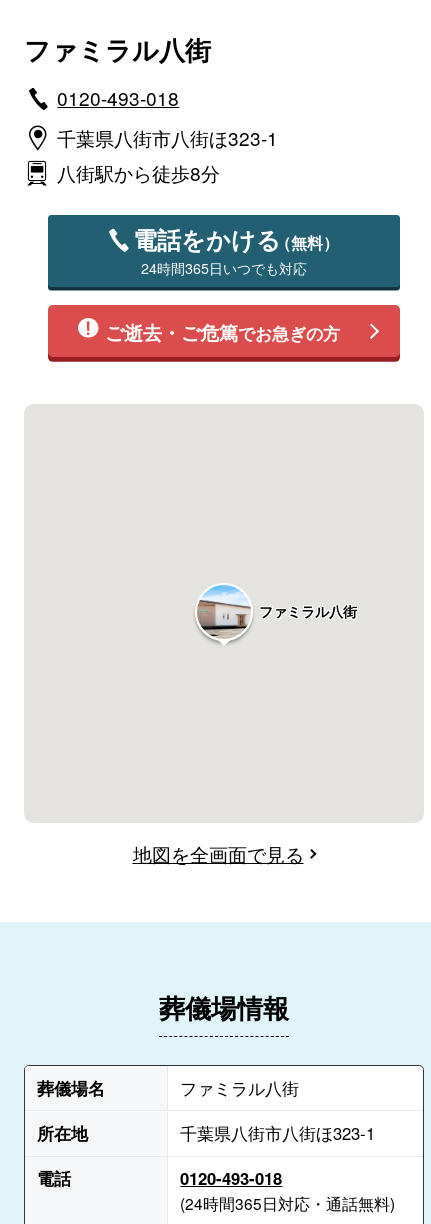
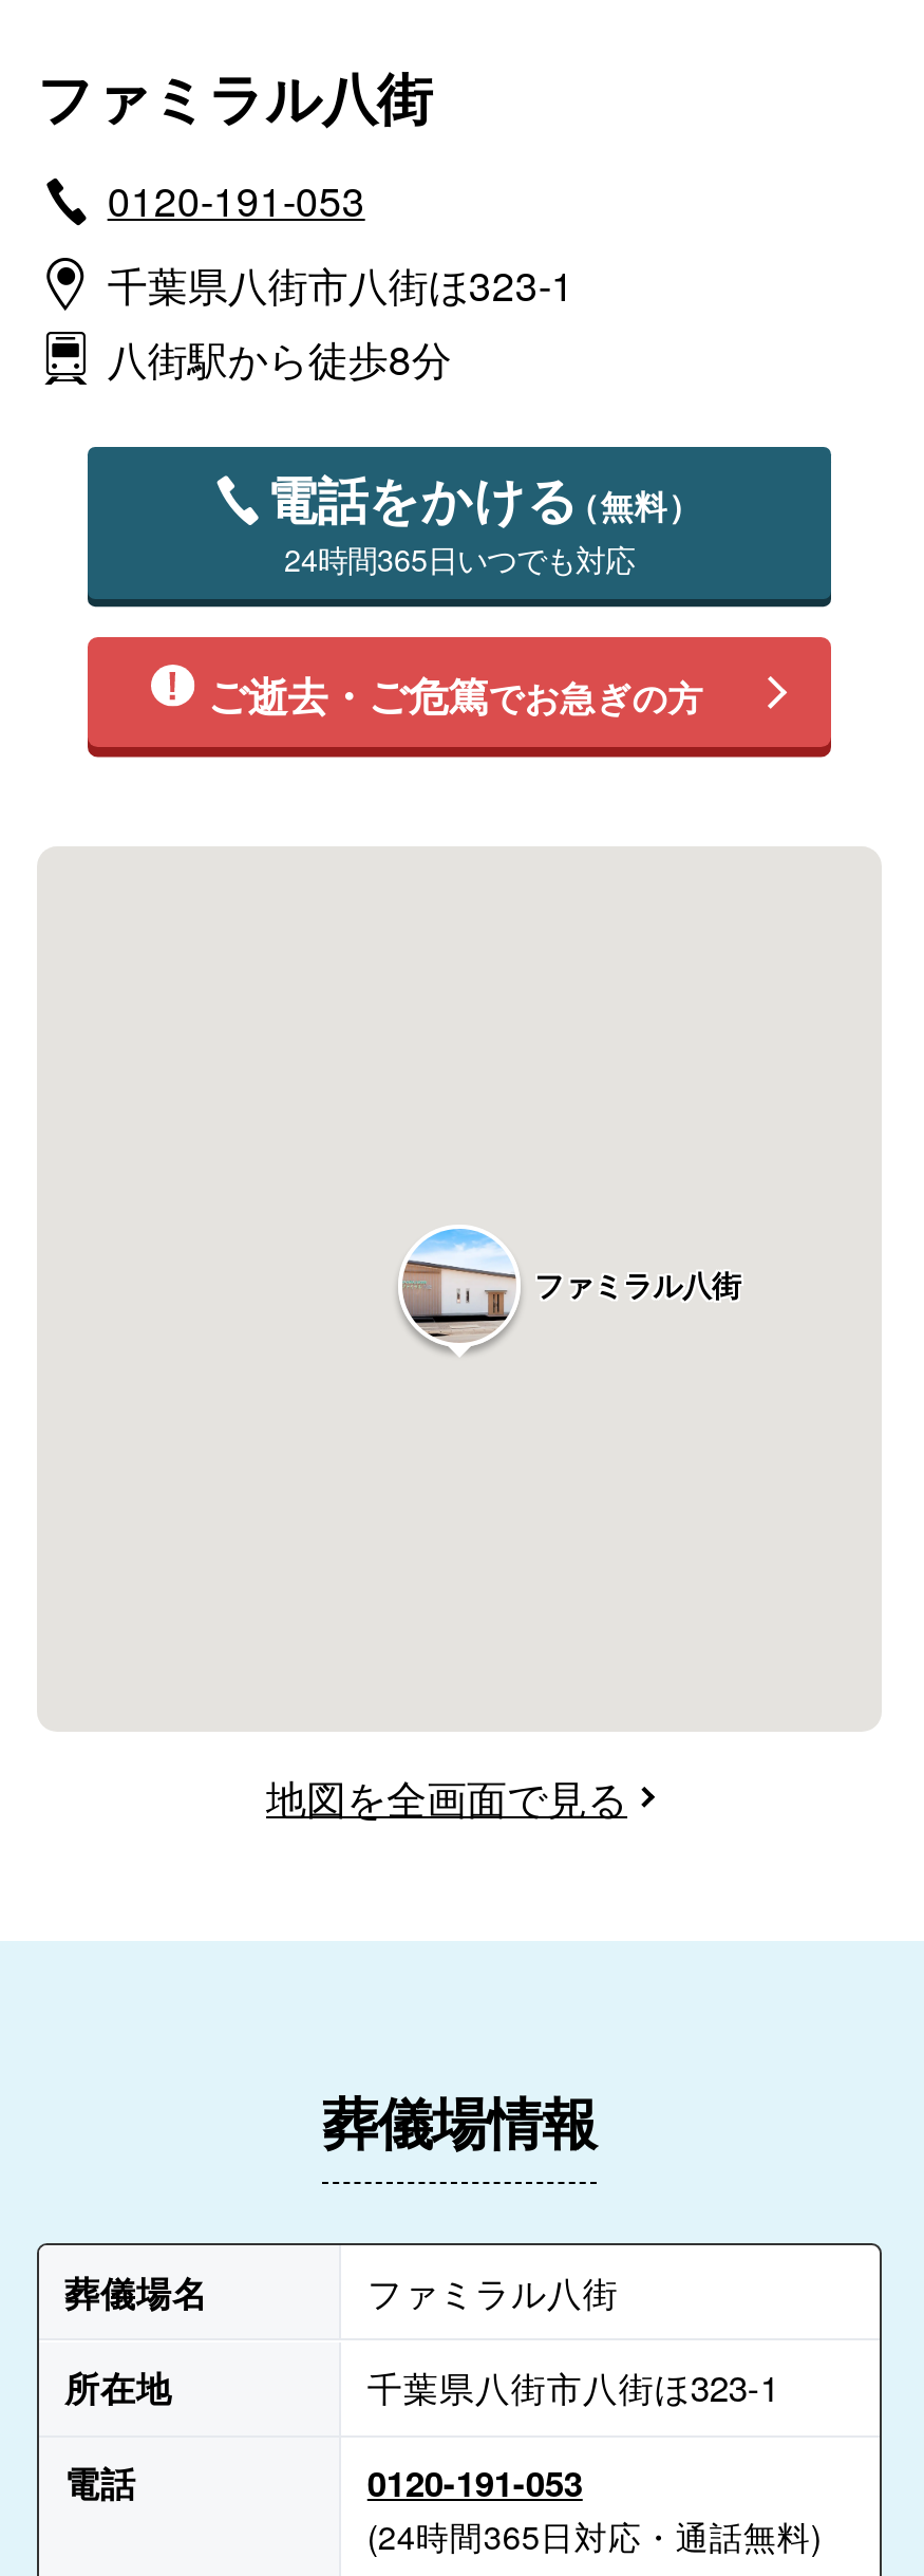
- 0120-493-018
+ 0120-191-053

- 0120-493-018
+ 0120-191-053
